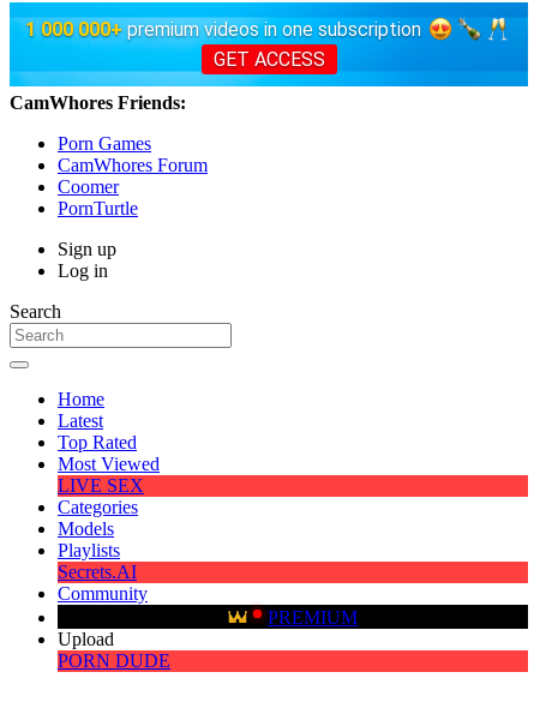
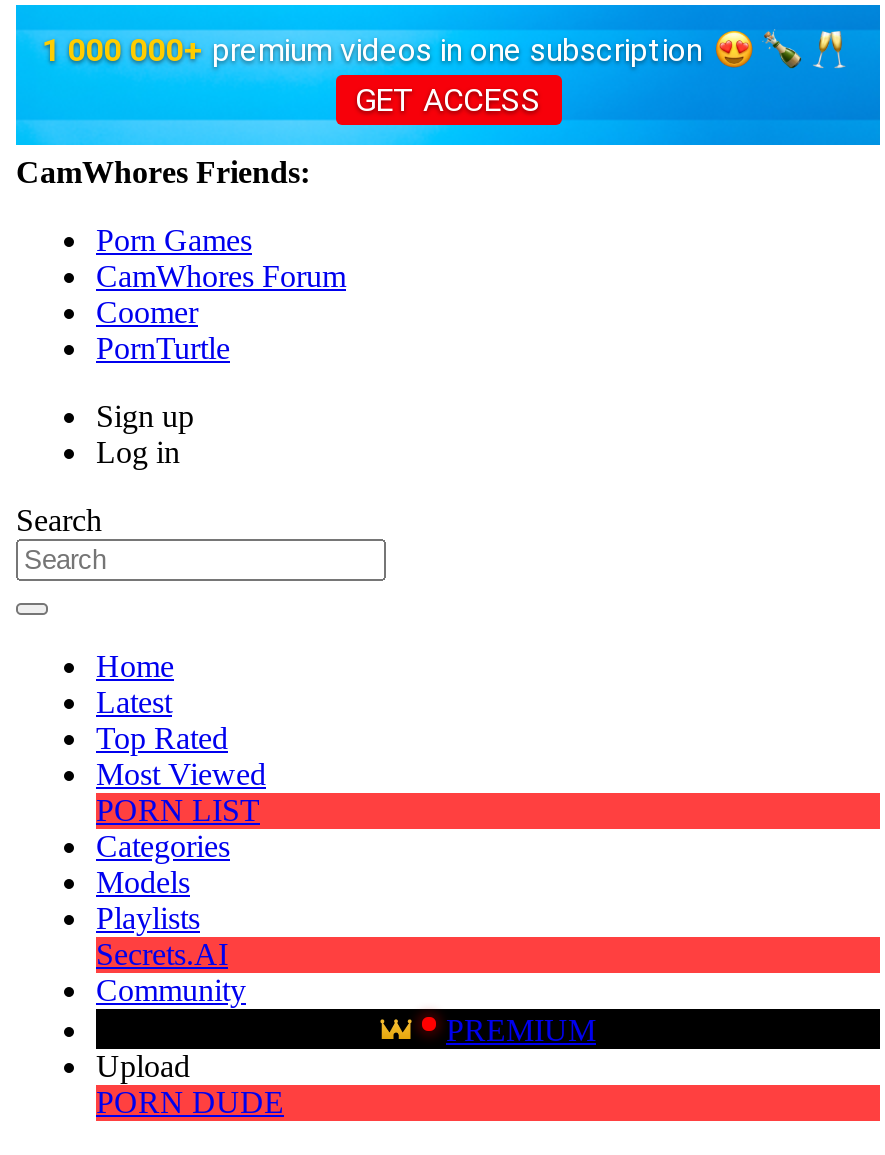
- LIVE SEX
+ PORN LIST
